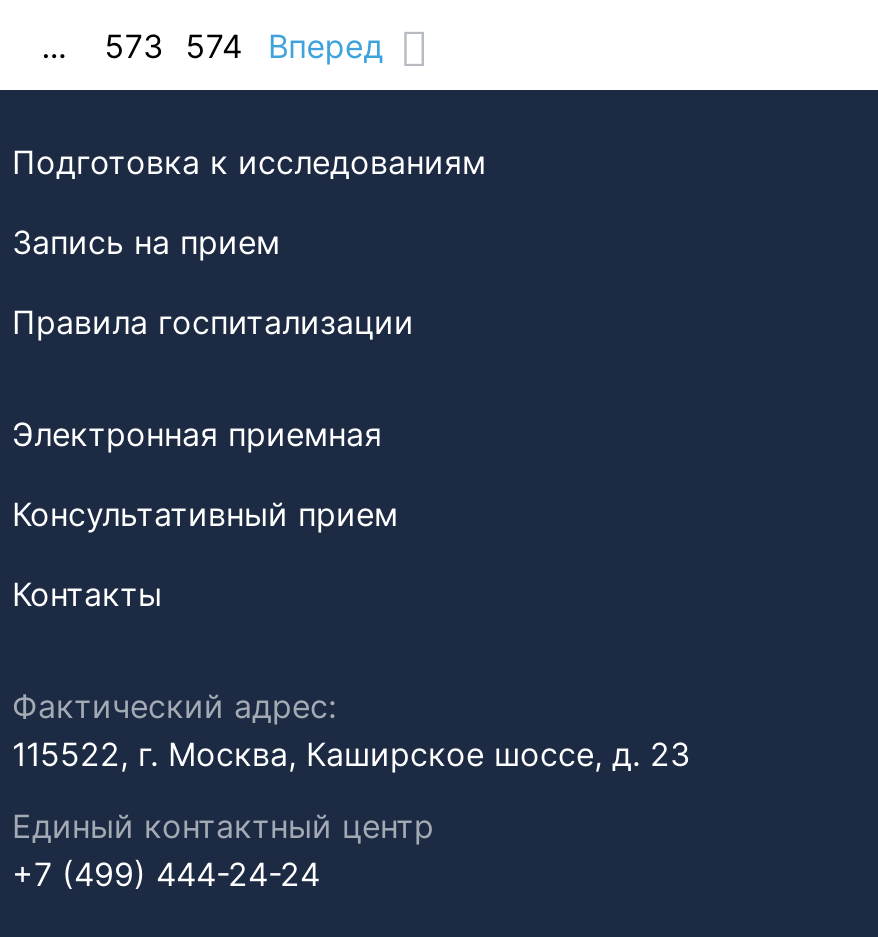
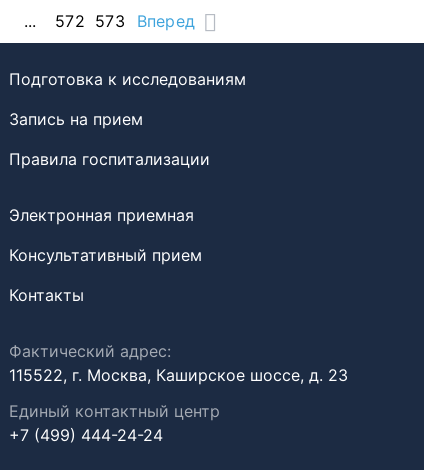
- 573 574
+ 572 573
